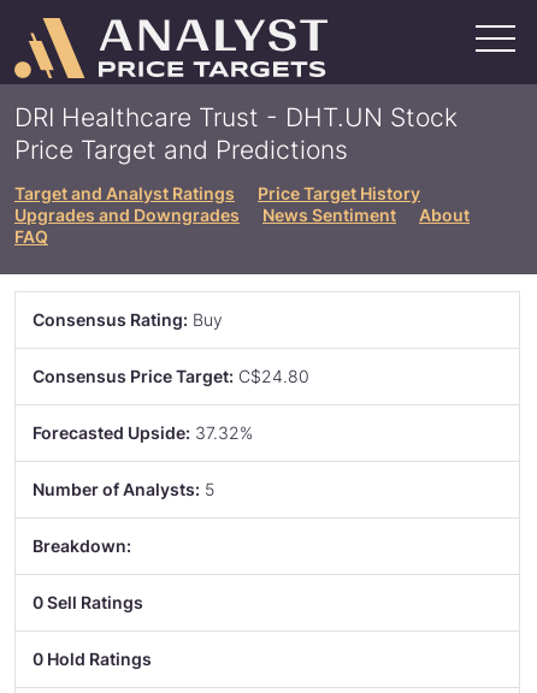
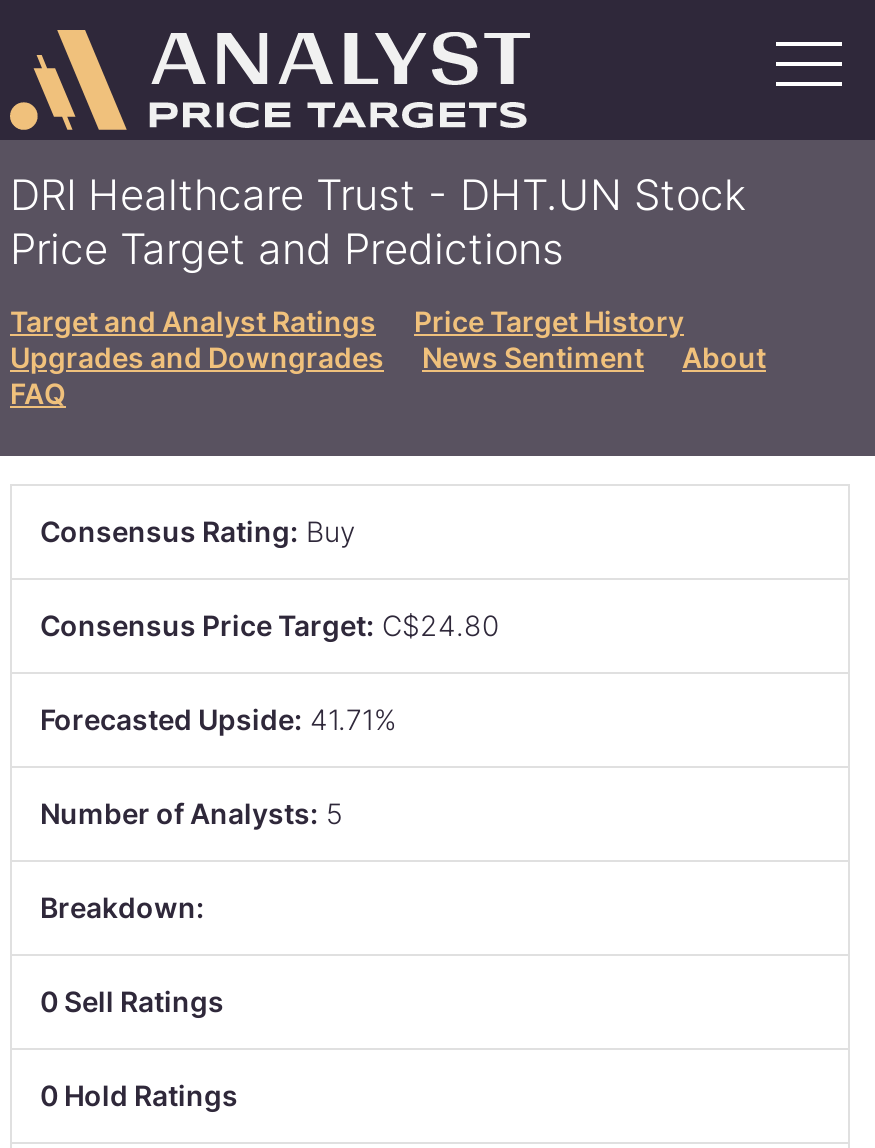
- Forecasted Upside: 37.32%
+ Forecasted Upside: 41.71%
